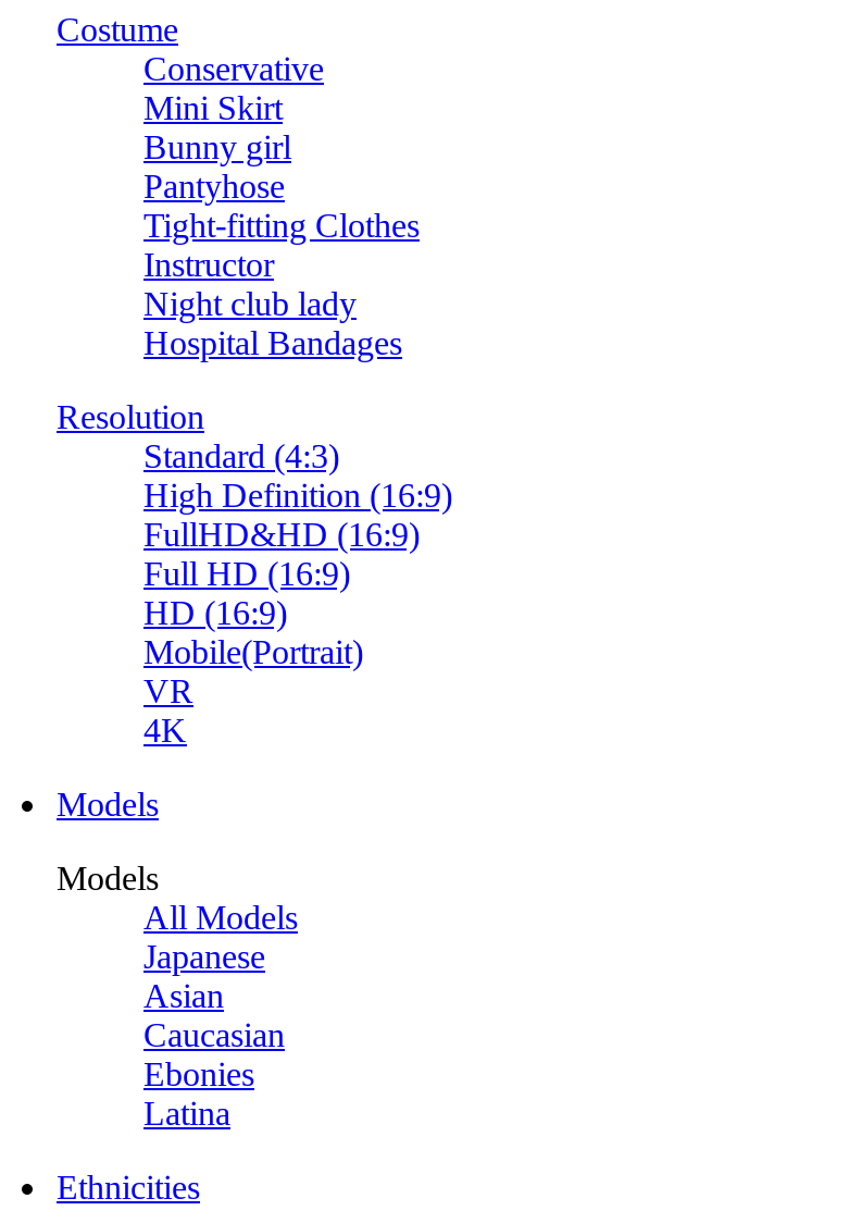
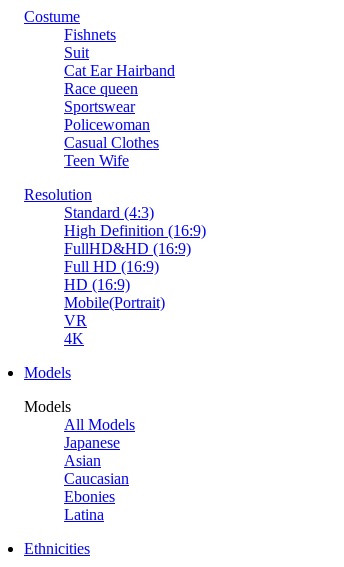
- Conservative
- Mini Skirt
- Bunny girl
- Pantyhose
- Tight-fitting Clothes
- Instructor
- Night club lady
- Hospital Bandages
+ Fishnets
+ Suit
+ Cat Ear Hairband
+ Race queen
+ Sportswear
+ Policewoman
+ Casual Clothes
+ Teen Wife
